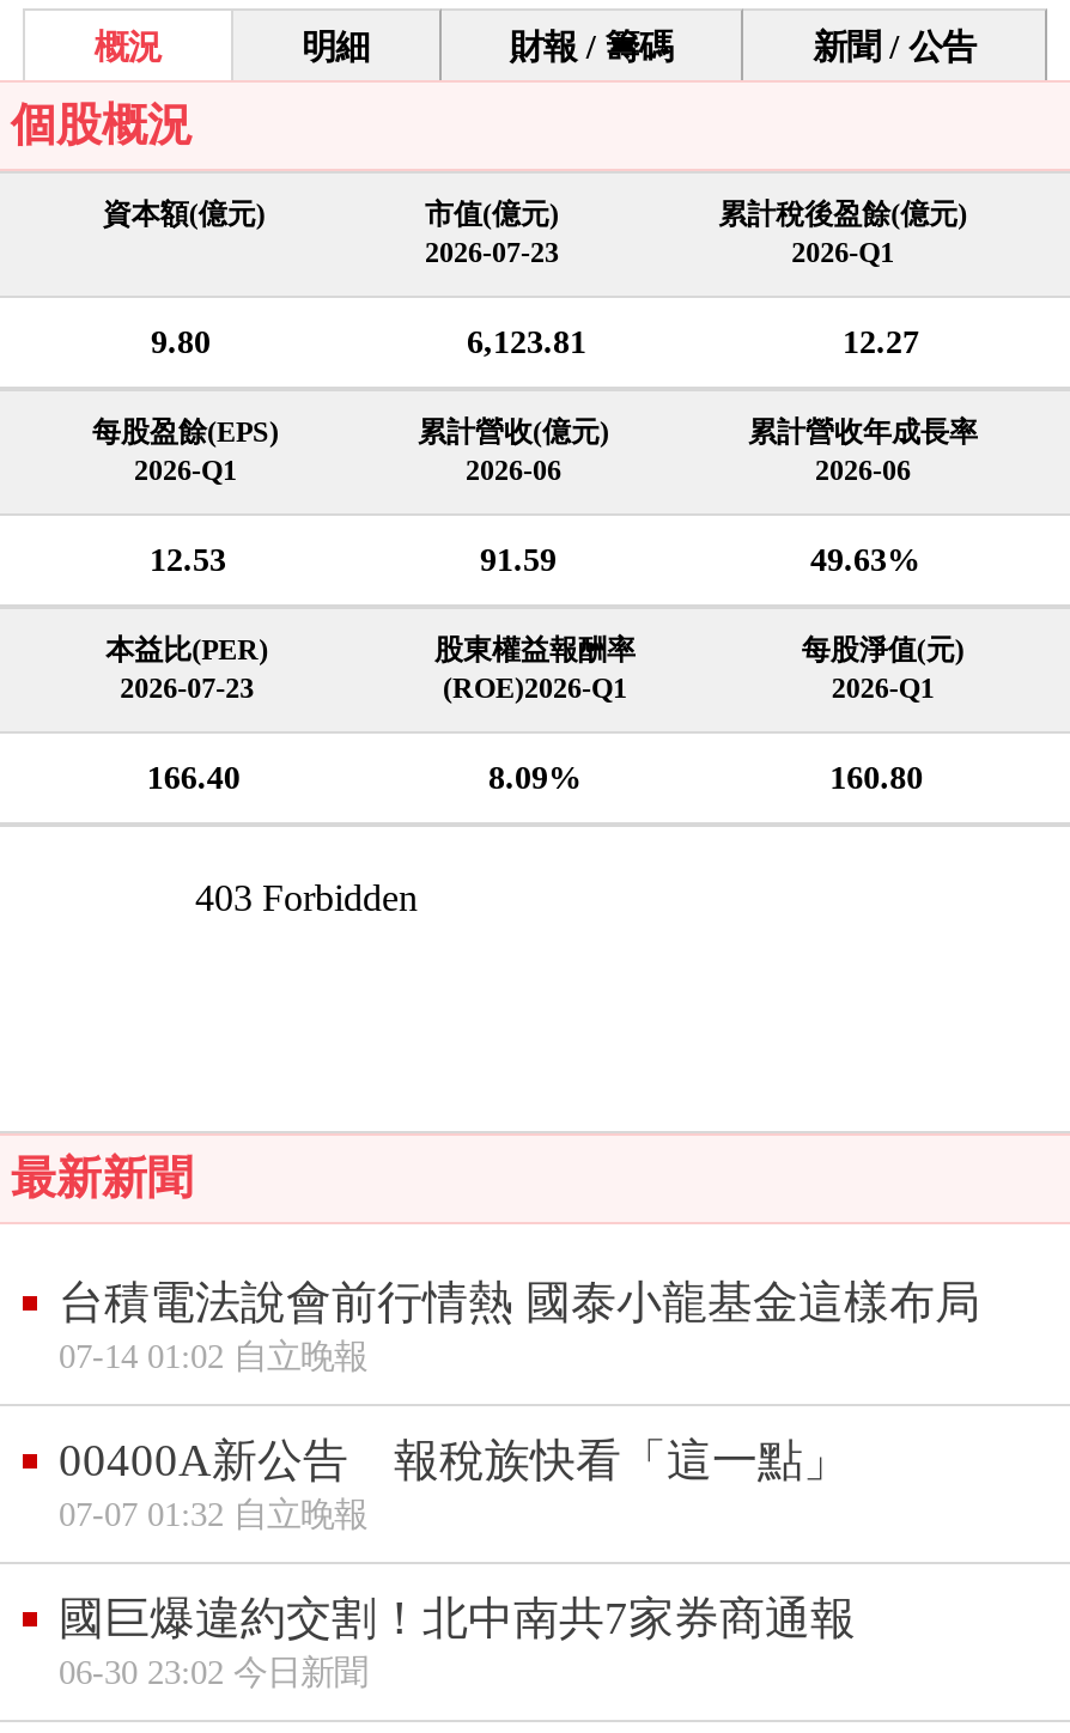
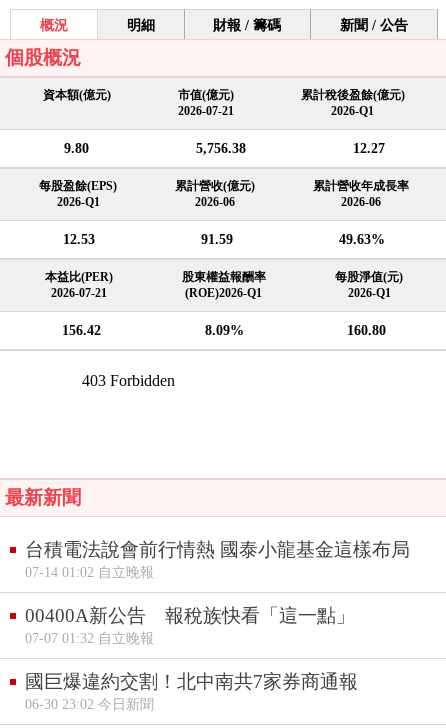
- 2026-07-23
+ 2026-07-21

- 6,123.81
+ 5,756.38

- 2026-07-23
+ 2026-07-21

- 166.40
+ 156.42
